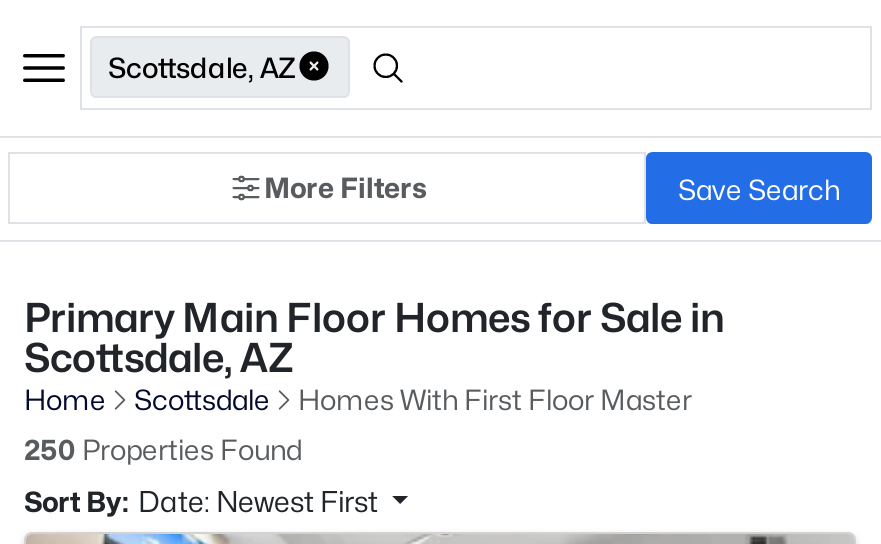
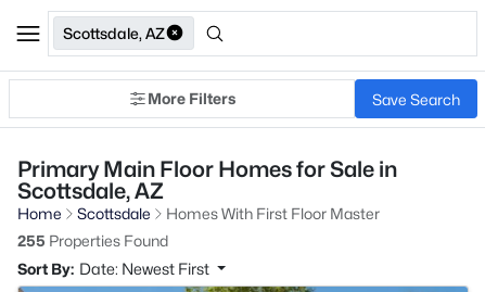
- 250 Properties Found
+ 255 Properties Found
